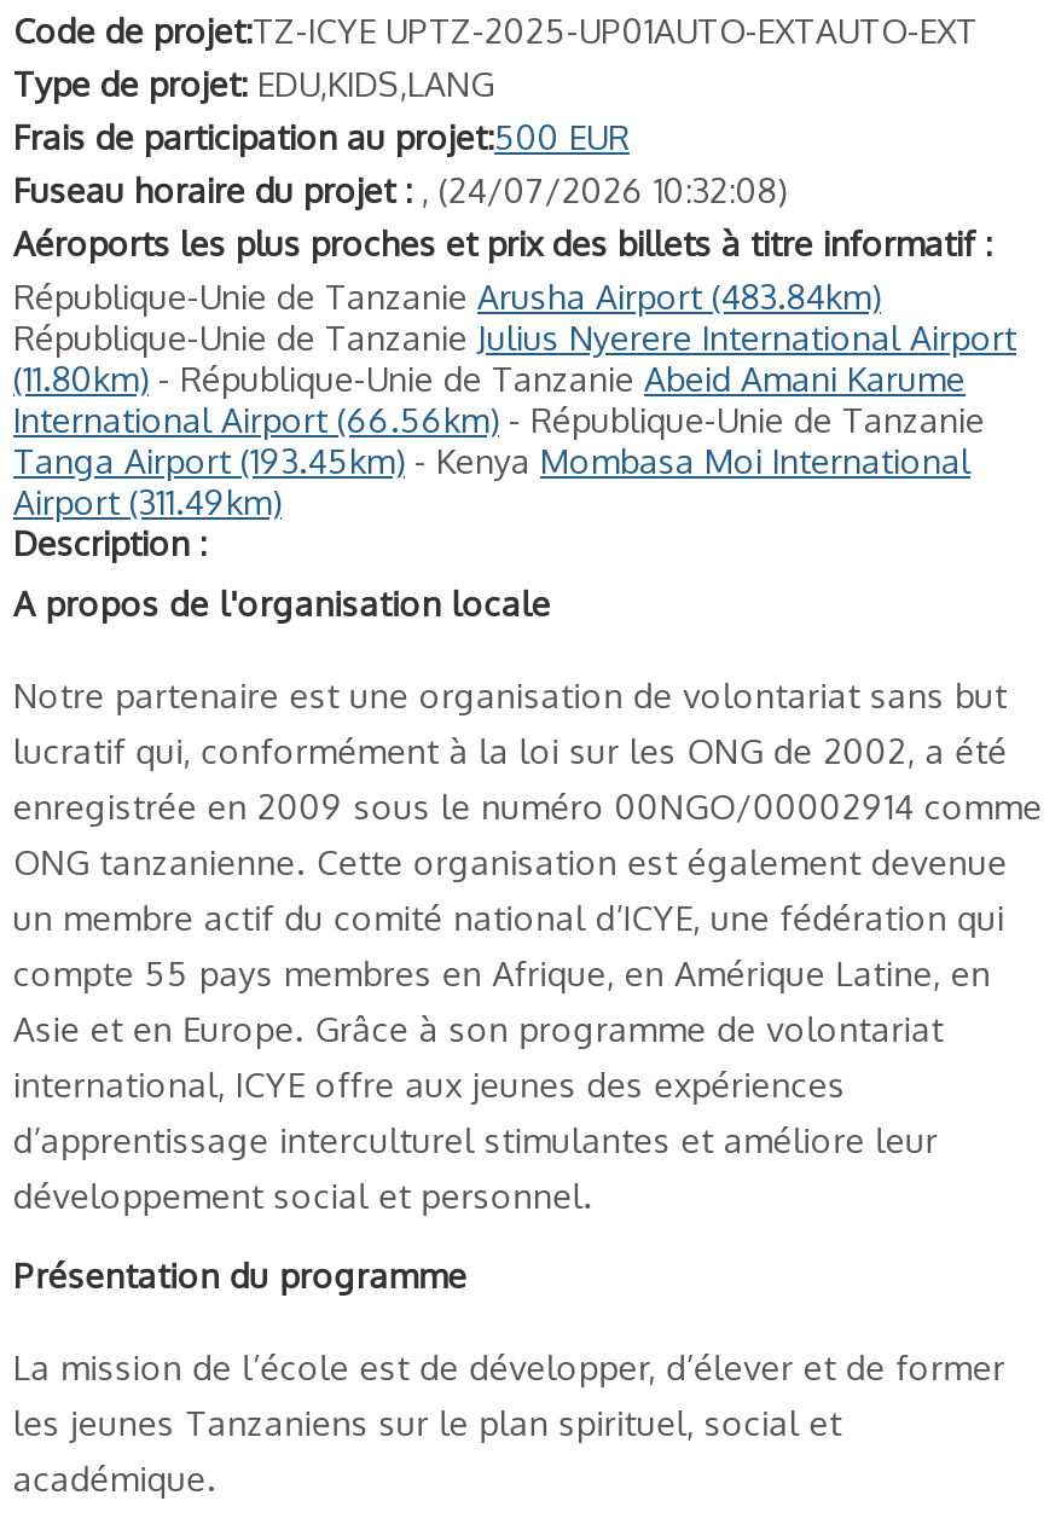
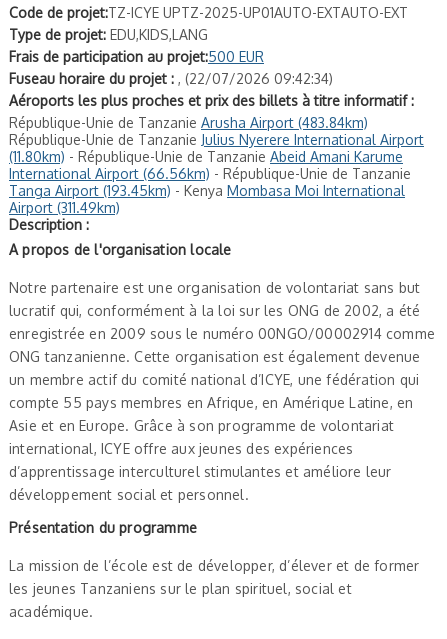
- Fuseau horaire du projet :, (24/07/2026 10:32:08)
+ Fuseau horaire du projet :, (22/07/2026 09:42:34)
